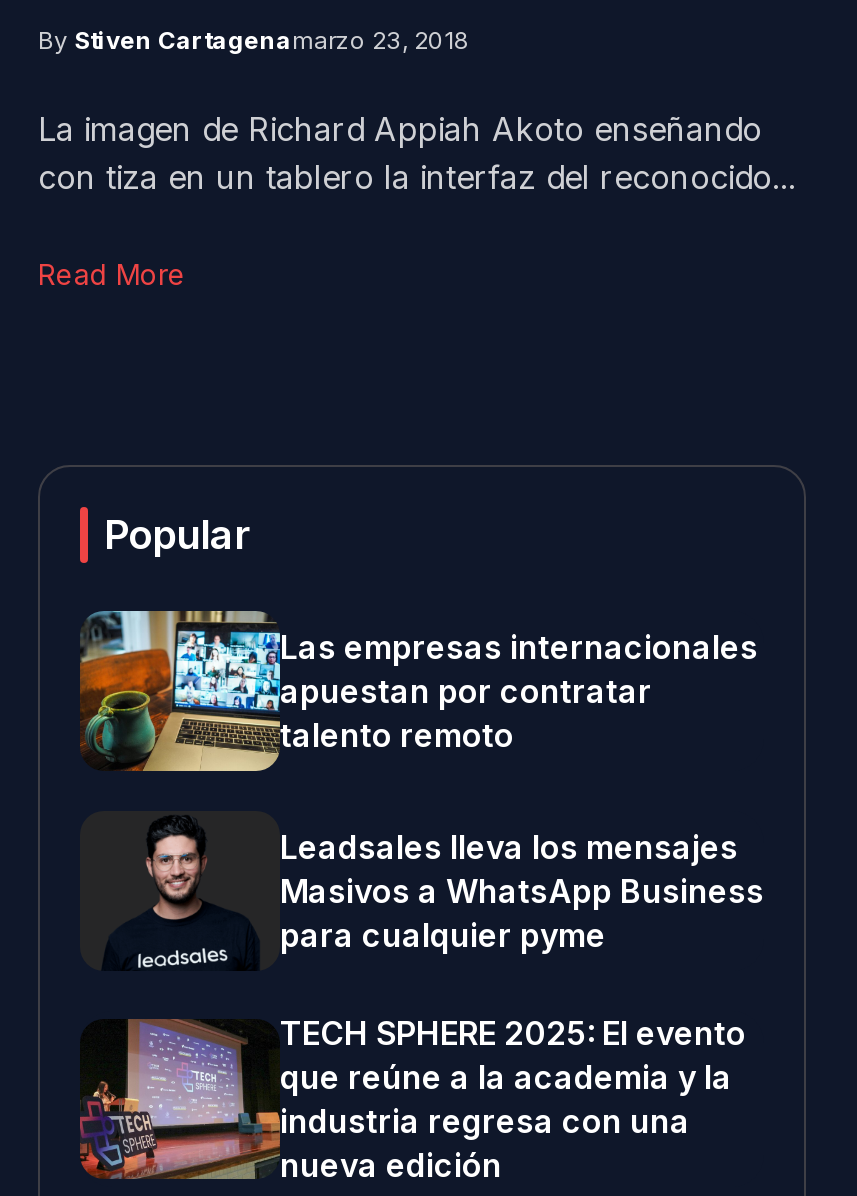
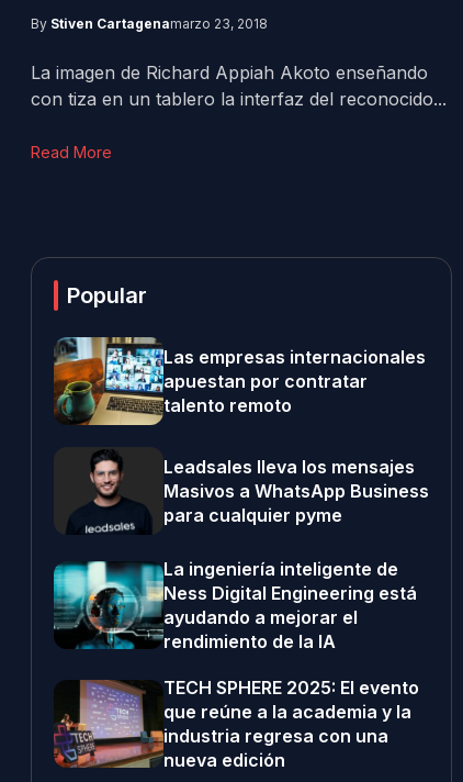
+ [image]
+ La ingeniería inteligente de
+ Ness Digital Engineering está
+ ayudando a mejorar el
+ rendimiento de la IA
